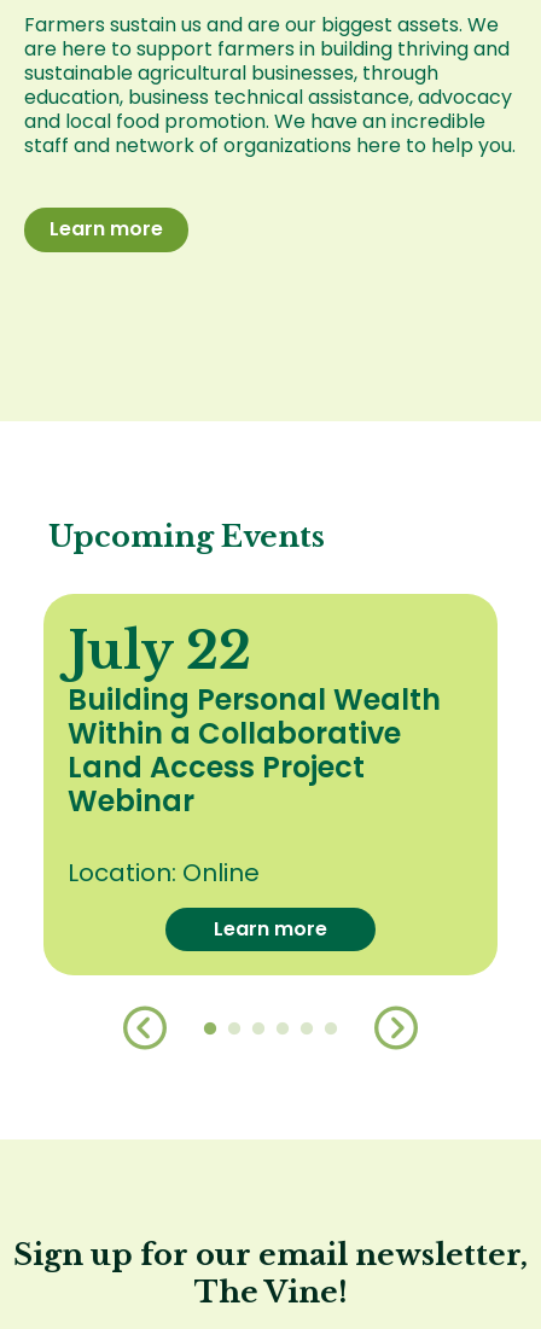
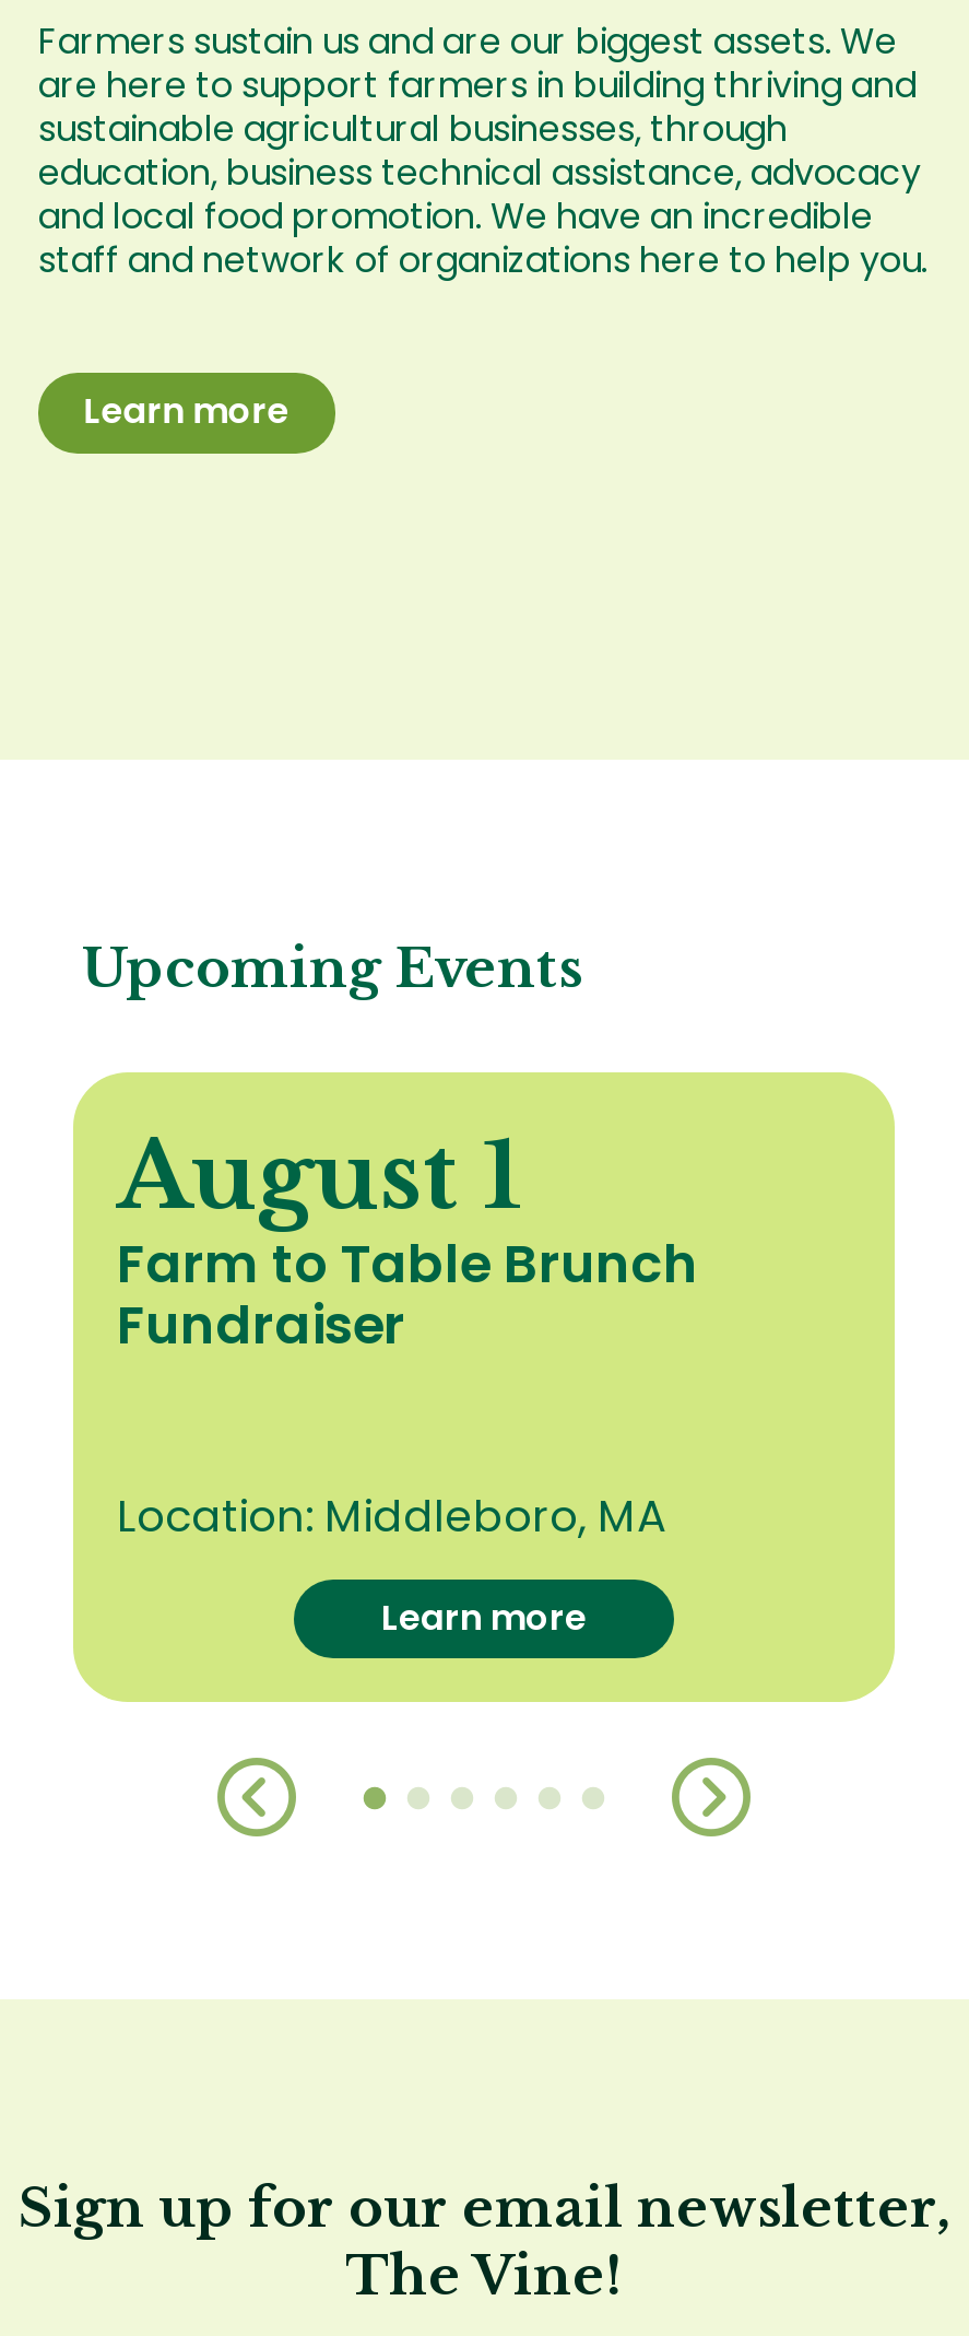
- July 22
- Building Personal Wealth
- Within a Collaborative
- Land Access Project
- Webinar
+ August 1
+ Farm to Table Brunch
+ Fundraiser

- Location: Online
+ Location: Middleboro, MA
